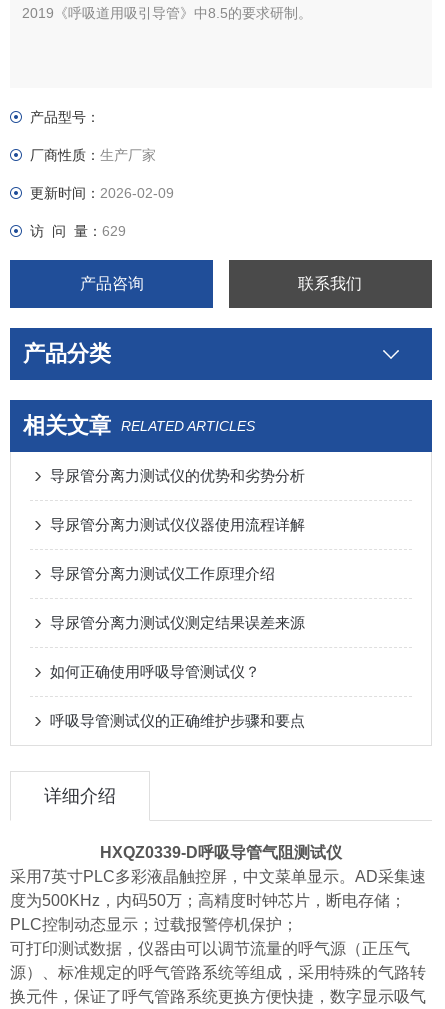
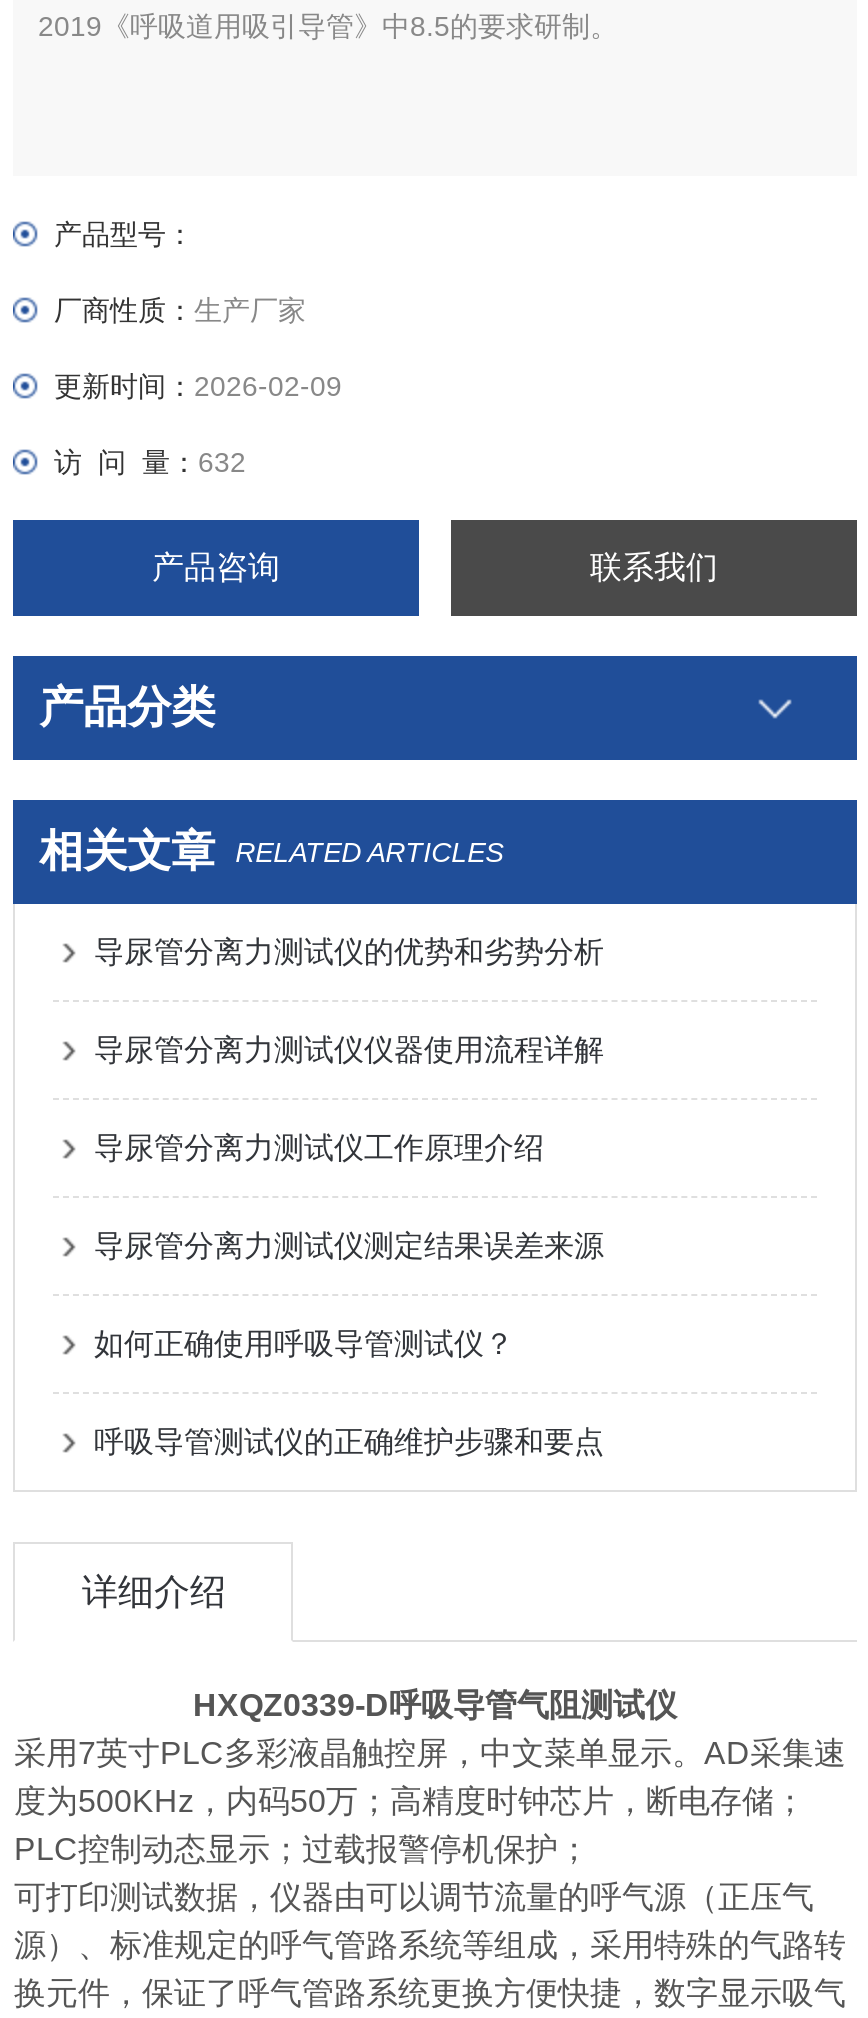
- 访 问 量：629
+ 访 问 量：632
